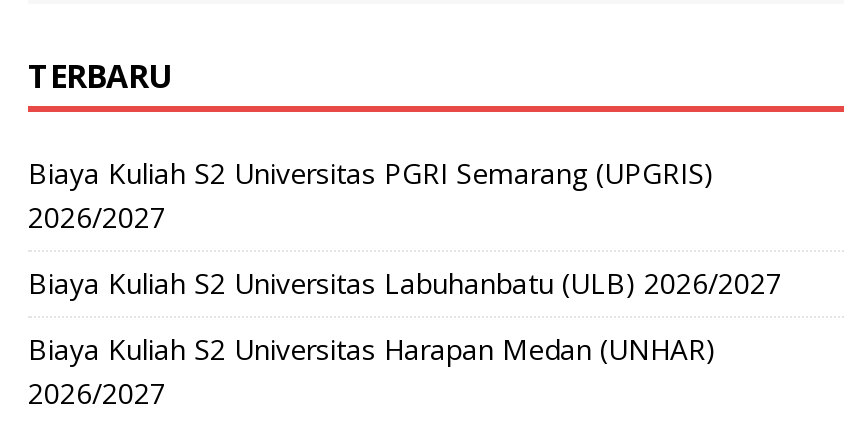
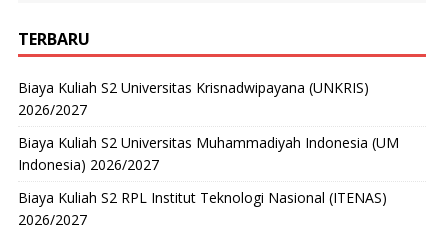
- Biaya Kuliah S2 Universitas PGRI Semarang (UPGRIS)
+ Biaya Kuliah S2 Universitas Krisnadwipayana (UNKRIS)

- Biaya Kuliah S2 Universitas Labuhanbatu (ULB) 2026/2027
+ Biaya Kuliah S2 Universitas Muhammadiyah Indonesia (UM
+ Indonesia) 2026/2027

- Biaya Kuliah S2 Universitas Harapan Medan (UNHAR)
+ Biaya Kuliah S2 RPL Institut Teknologi Nasional (ITENAS)
